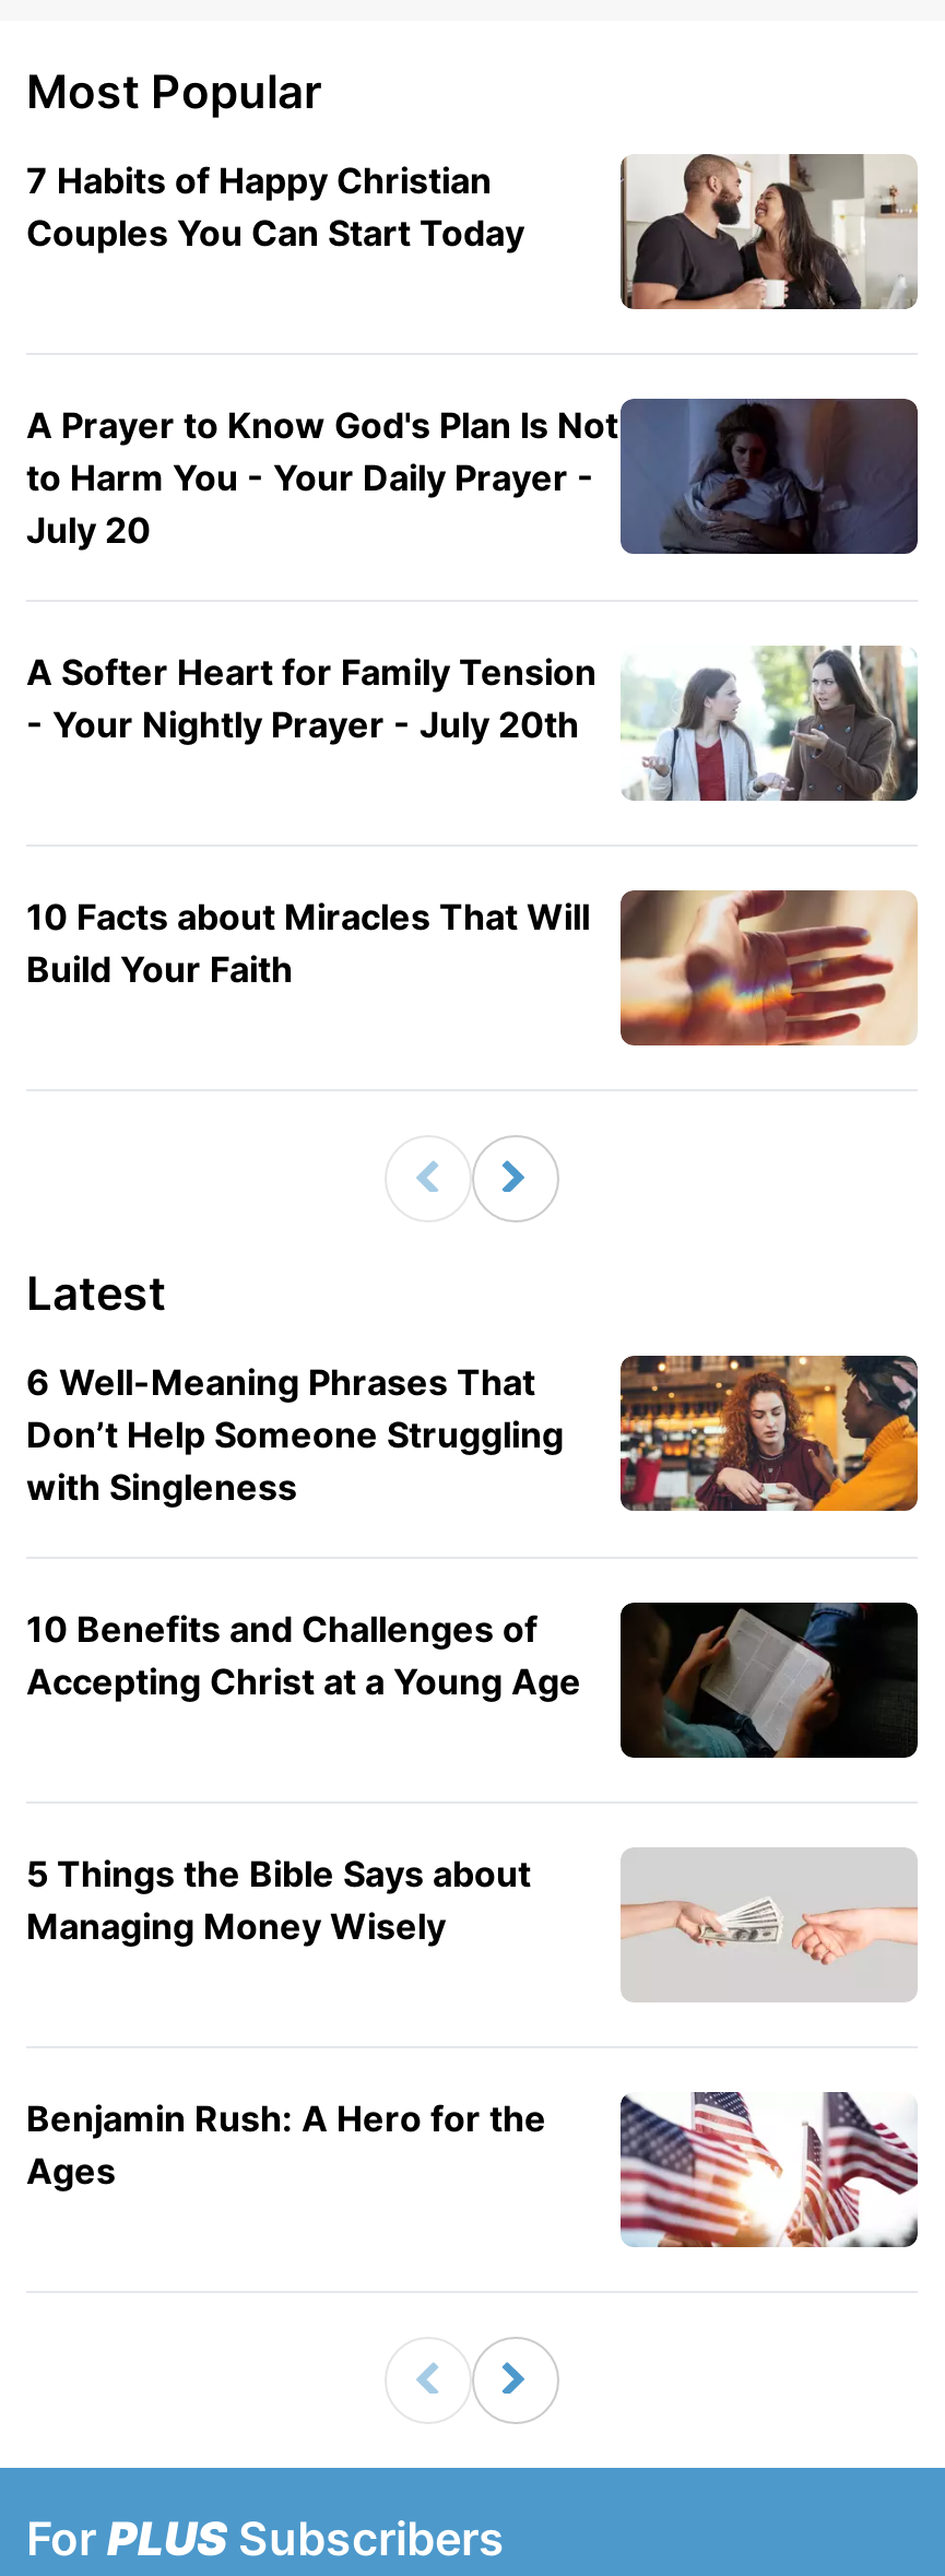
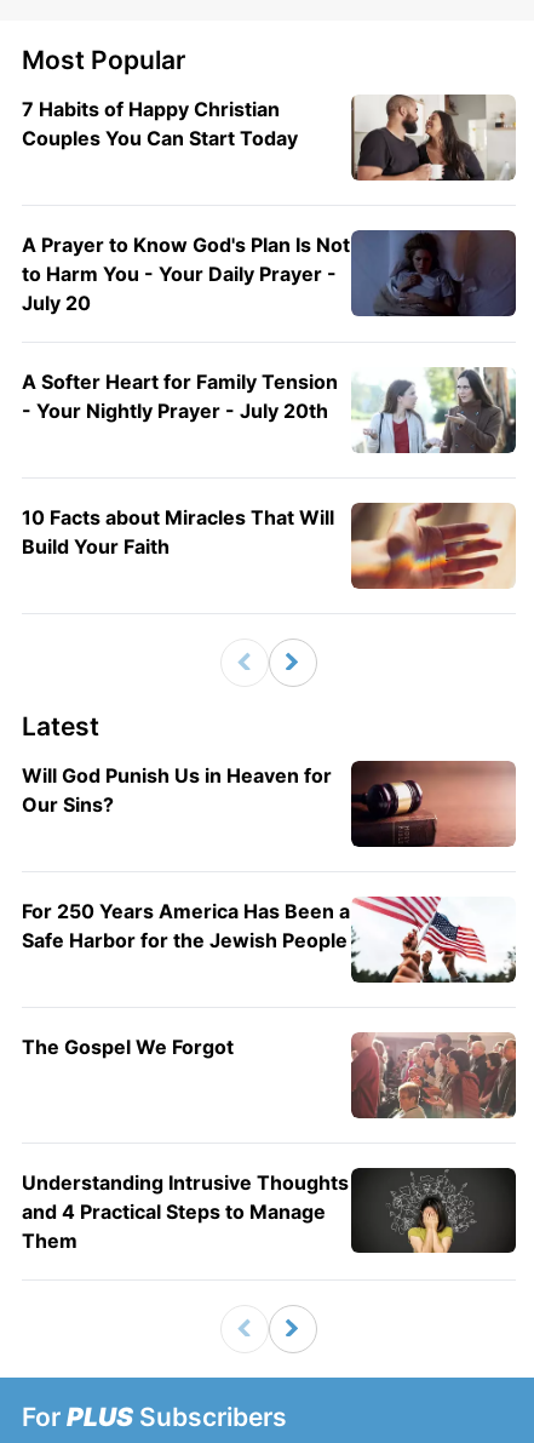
- [image]
- 6 Well-Meaning Phrases That
- Don’t Help Someone Struggling
- with Singleness
+ [image]
+ Will God Punish Us in Heaven for
+ Our Sins?

- [image]
- 10 Benefits and Challenges of
- Accepting Christ at a Young Age
+ [image]
+ For 250 Years America Has Been a
+ Safe Harbor for the Jewish People

- 5 Things the Bible Says about
- Managing Money Wisely
+ The Gospel We Forgot

- [image]
+ [image]

- [image]
- Benjamin Rush: A Hero for the
- Ages
+ [image]
+ Understanding Intrusive Thoughts
+ and 4 Practical Steps to Manage
+ Them
